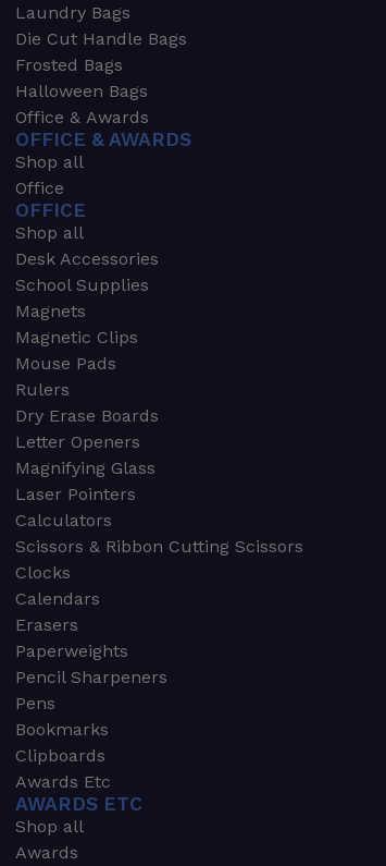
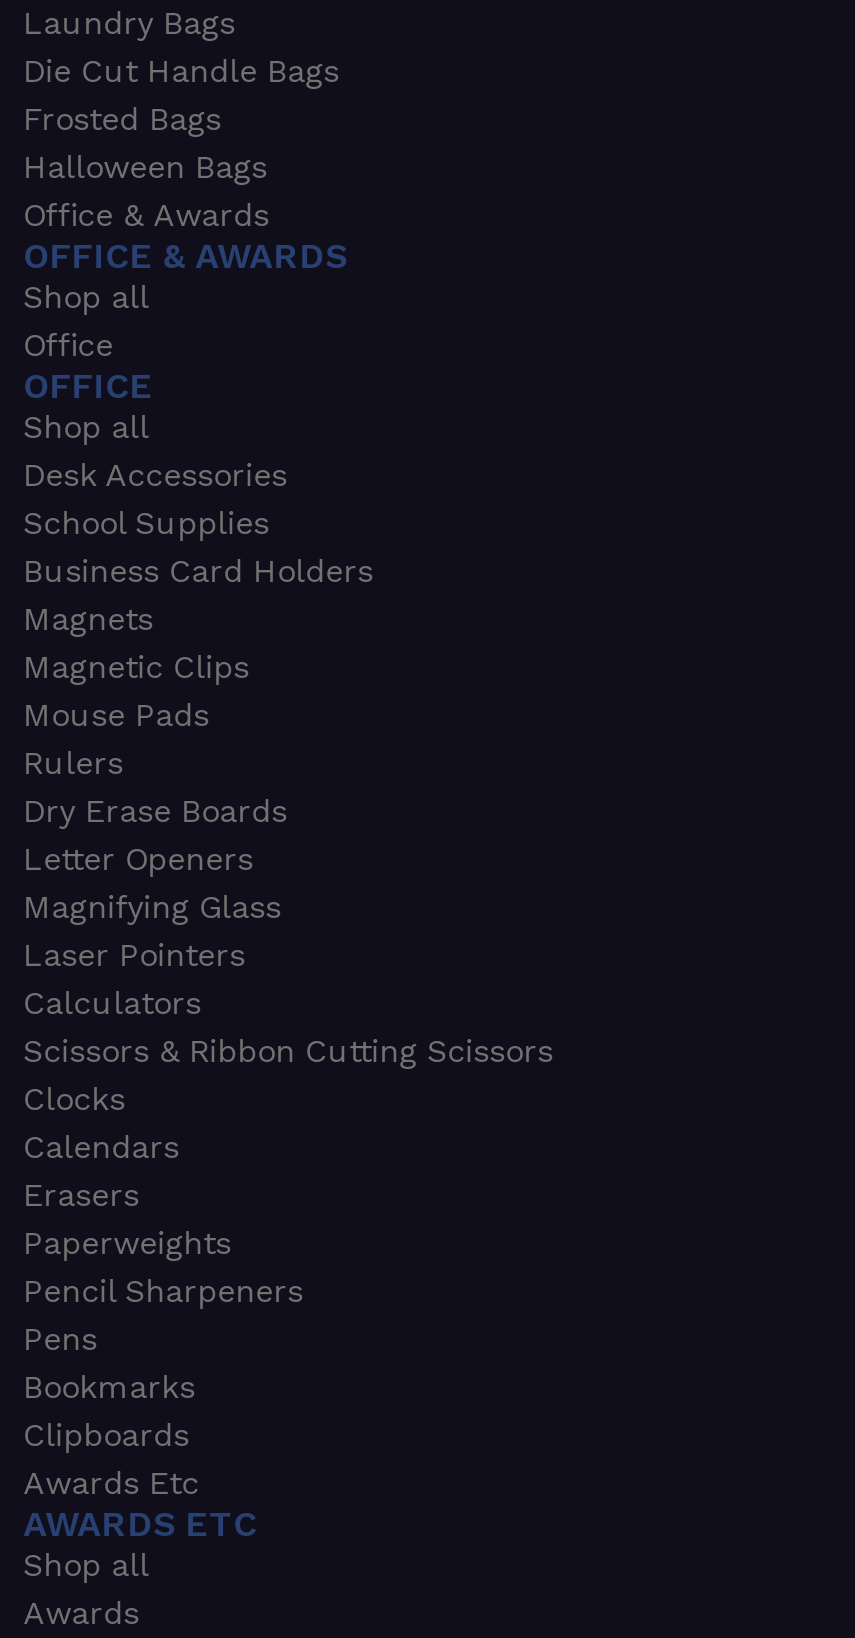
+ Business Card Holders
